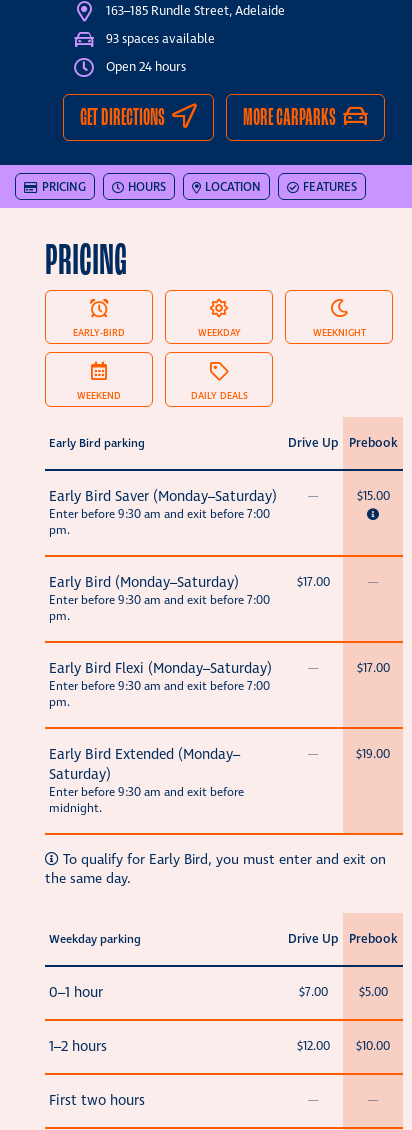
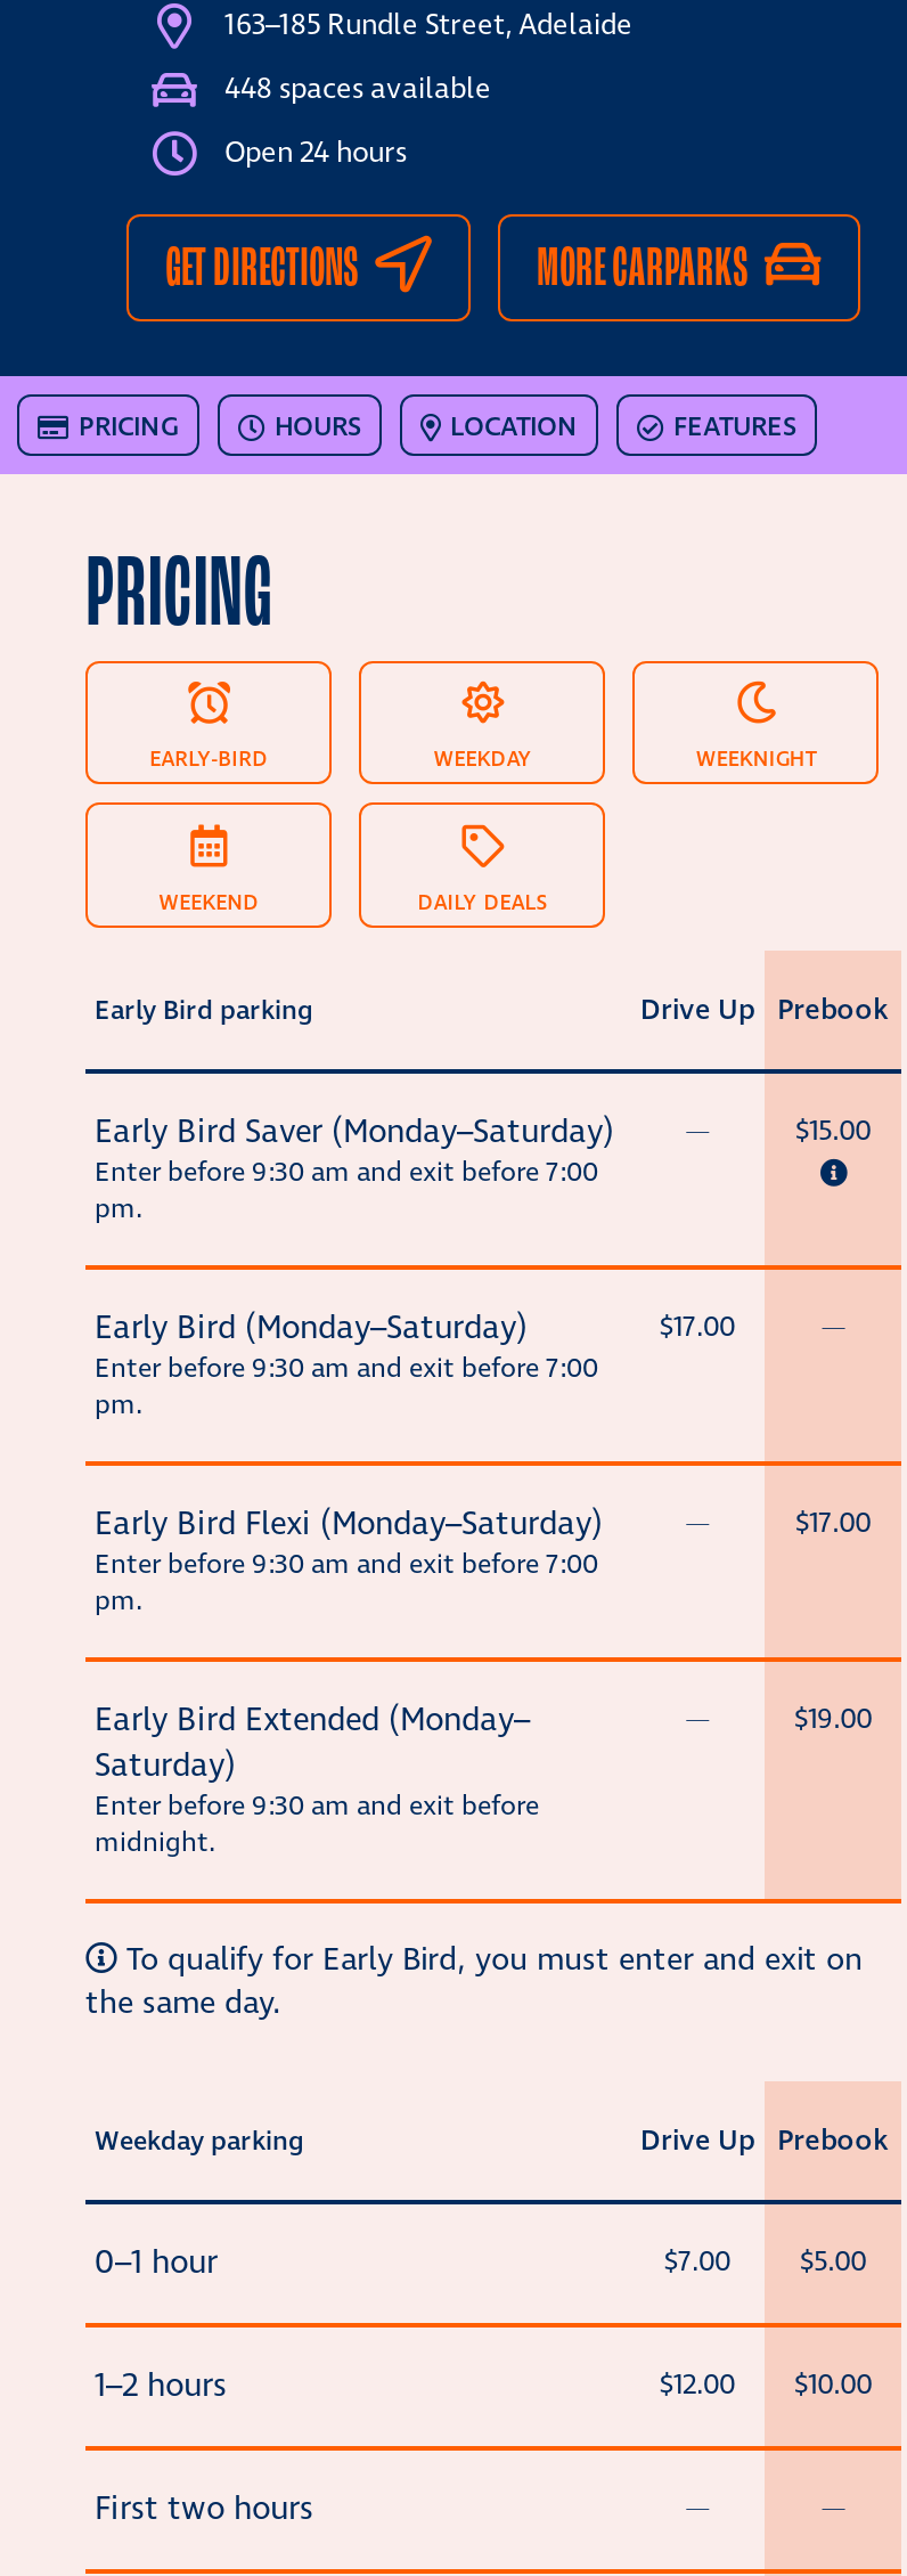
- 93 spaces available
+ 448 spaces available
